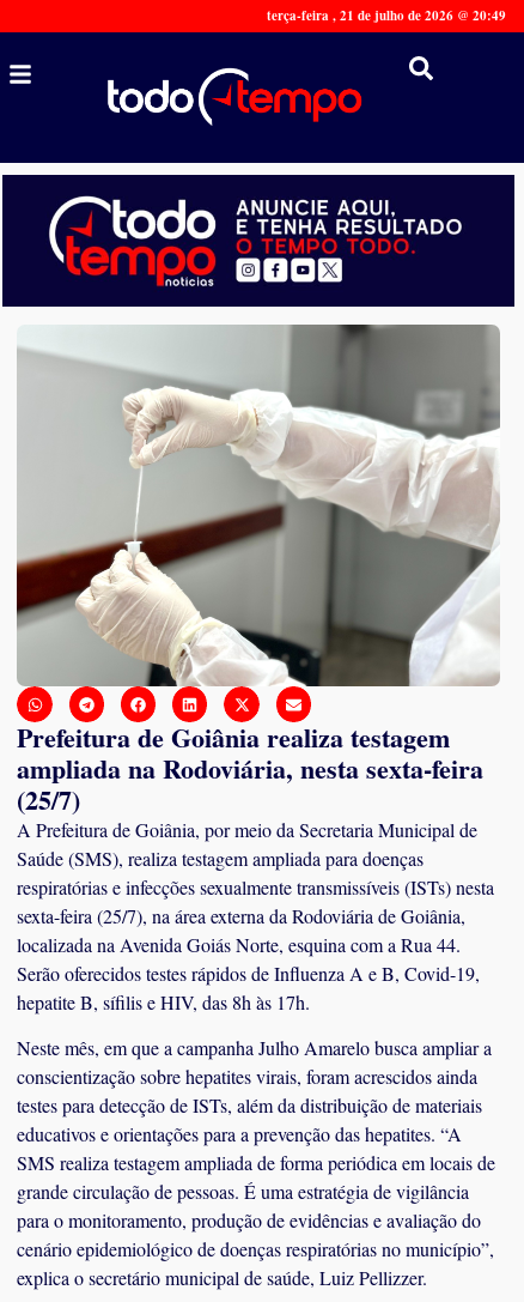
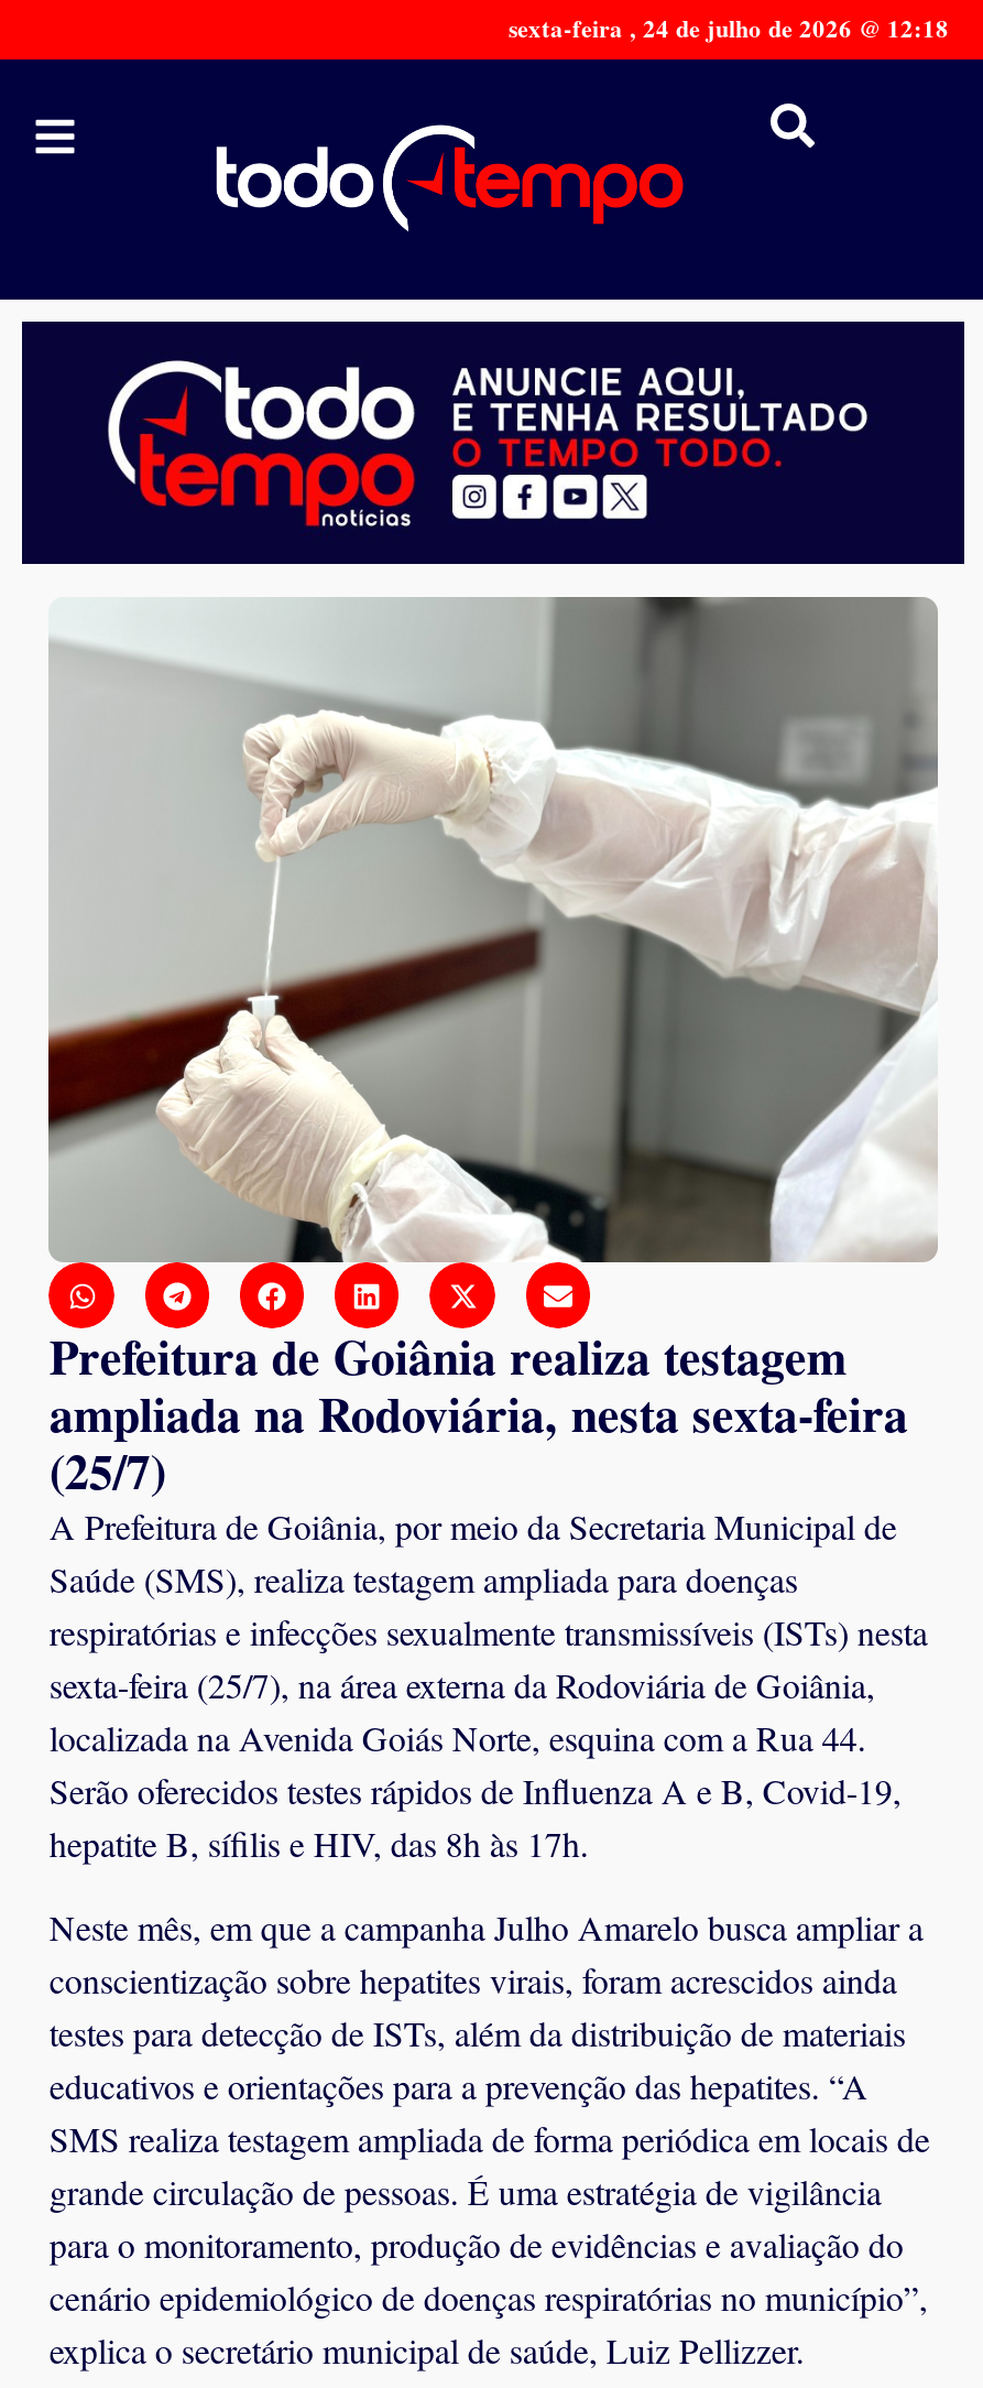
- terça-feira , 21 de julho de 2026 @ 20:49
+ sexta-feira , 24 de julho de 2026 @ 12:18
